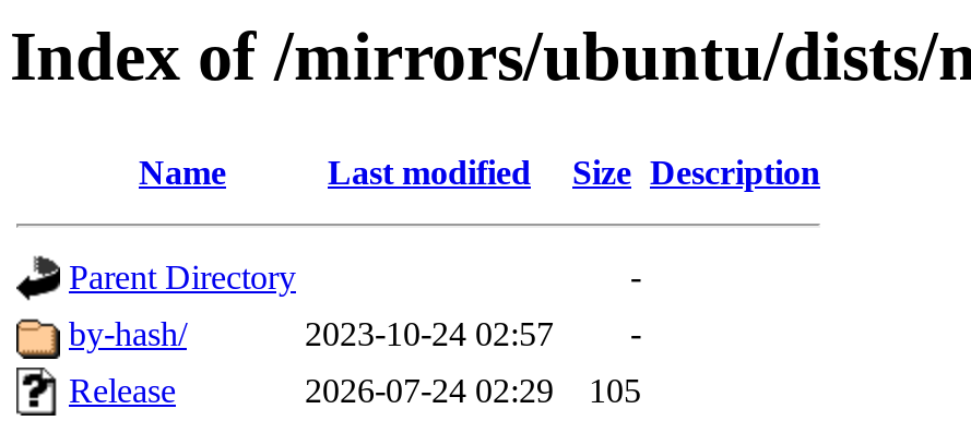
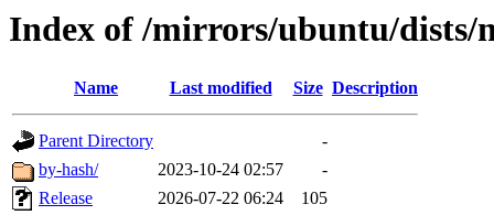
- 2026-07-24 02:29 105
+ 2026-07-22 06:24 105
